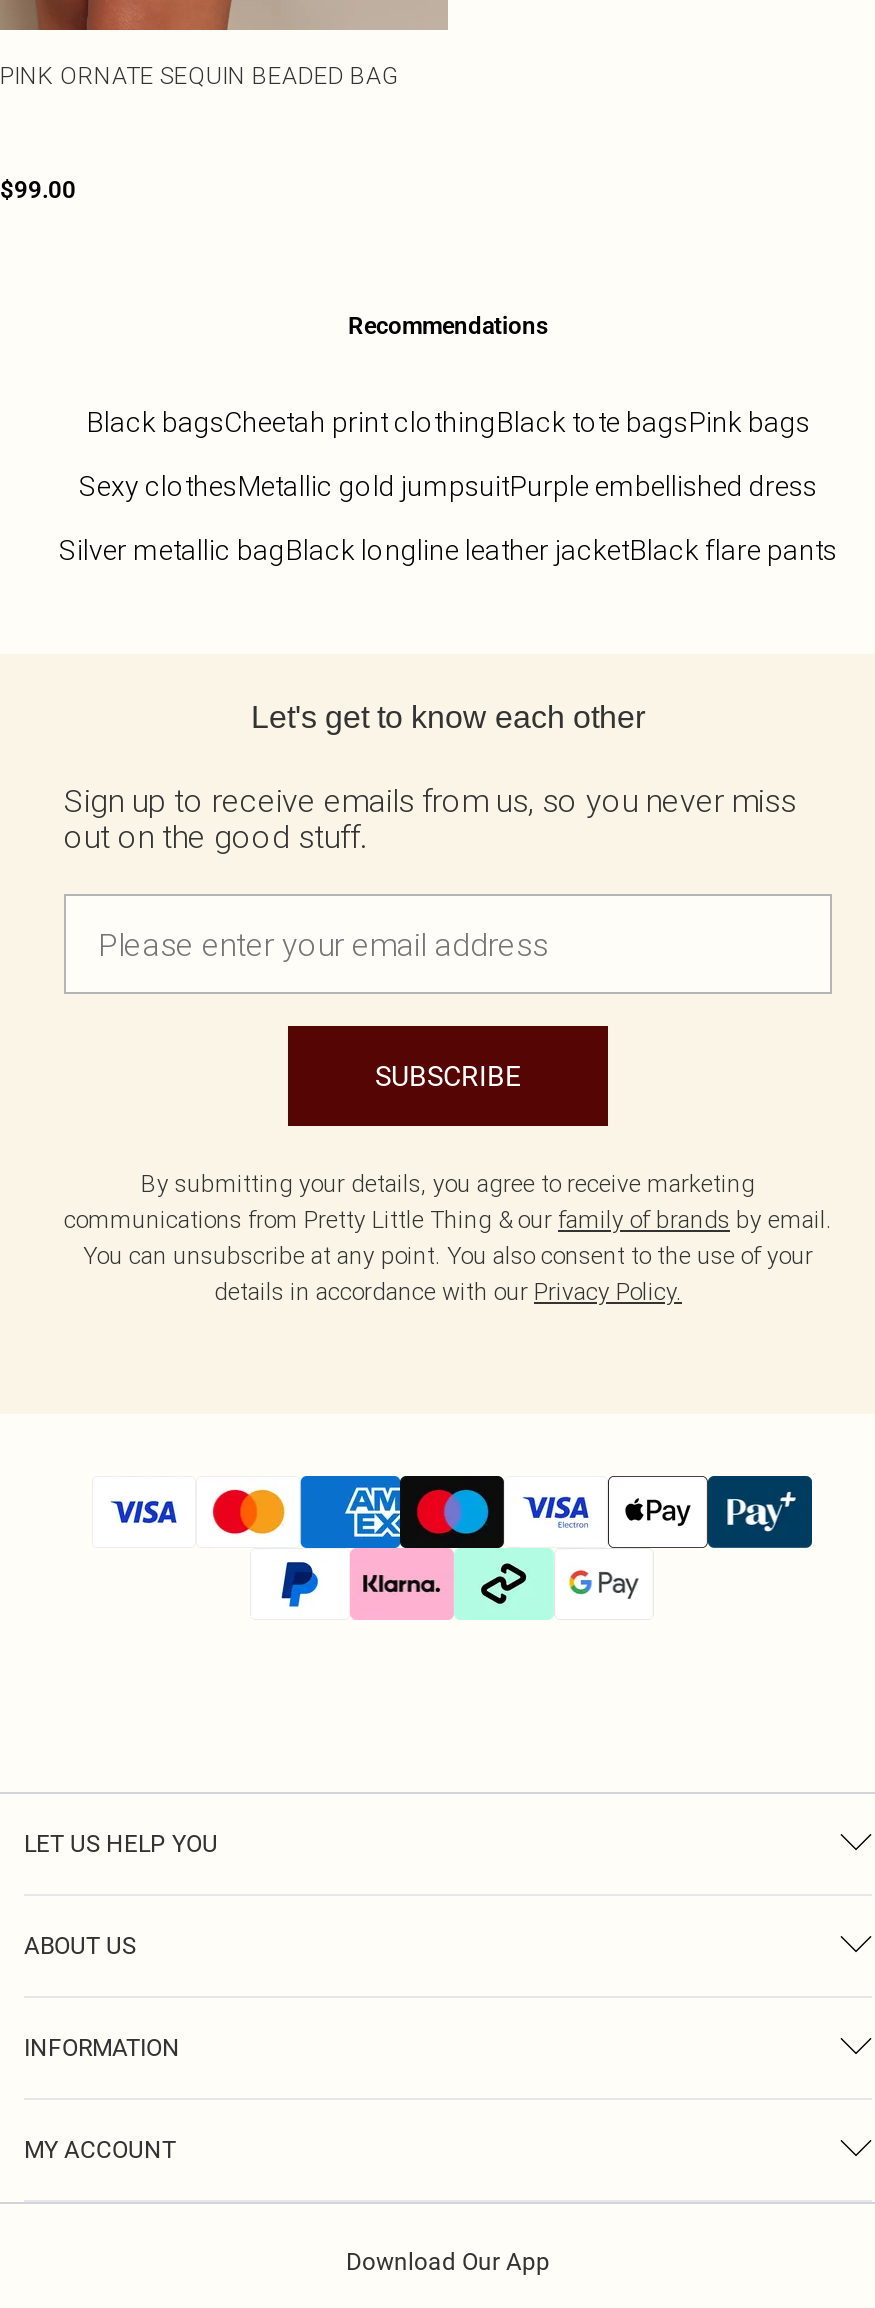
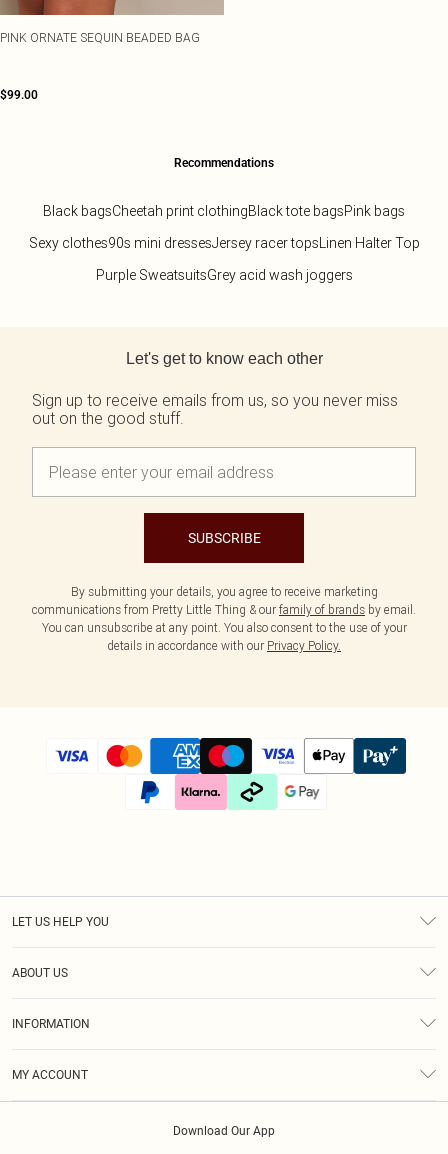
- Sexy clothesMetallic gold jumpsuitPurple embellished dress
+ Sexy clothes90s mini dressesJersey racer topsLinen Halter Top

- Silver metallic bagBlack longline leather jacketBlack flare pants
+ Purple SweatsuitsGrey acid wash joggers
